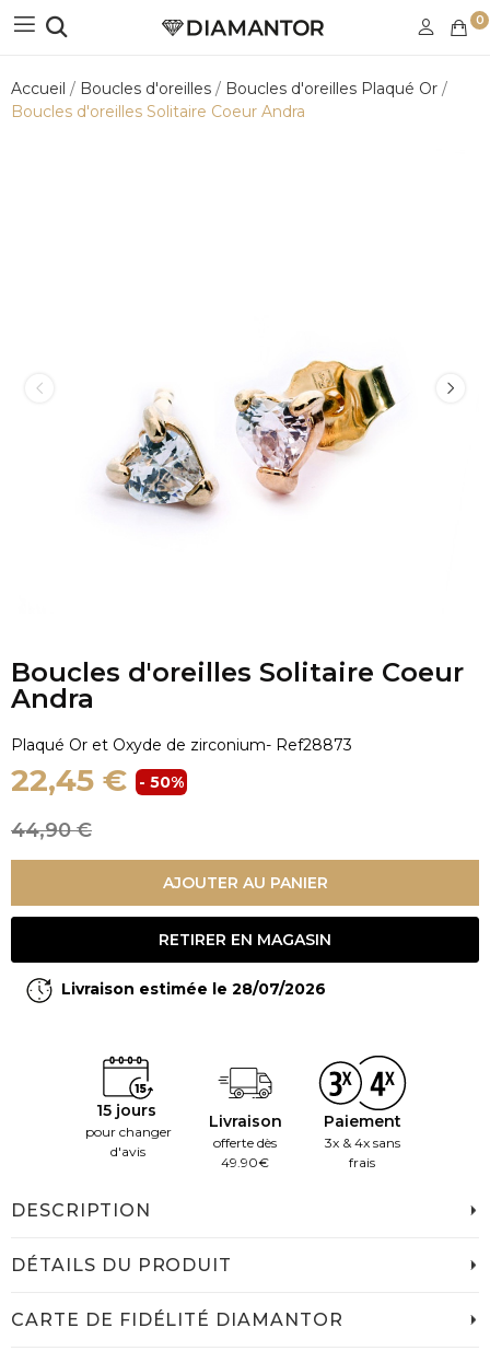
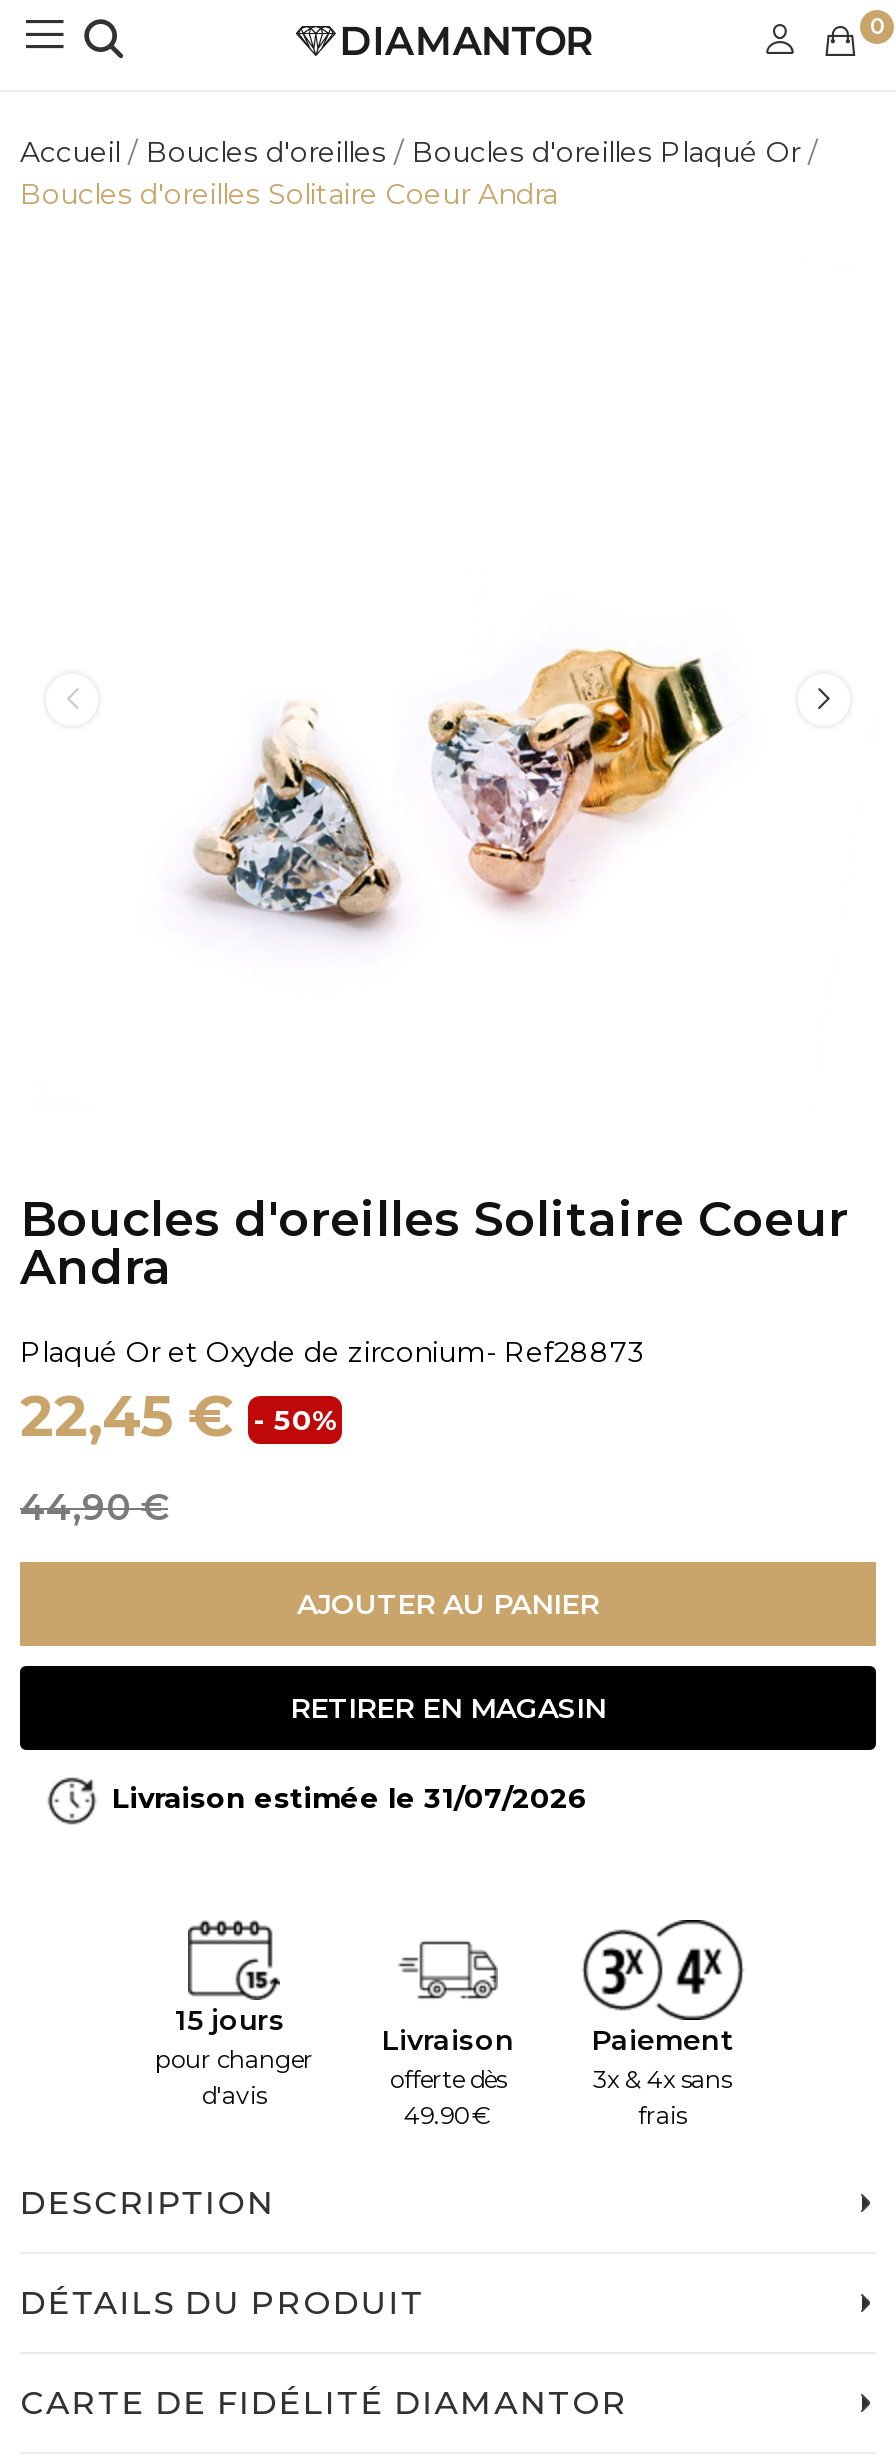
- Livraison estimée le 28/07/2026
+ Livraison estimée le 31/07/2026
